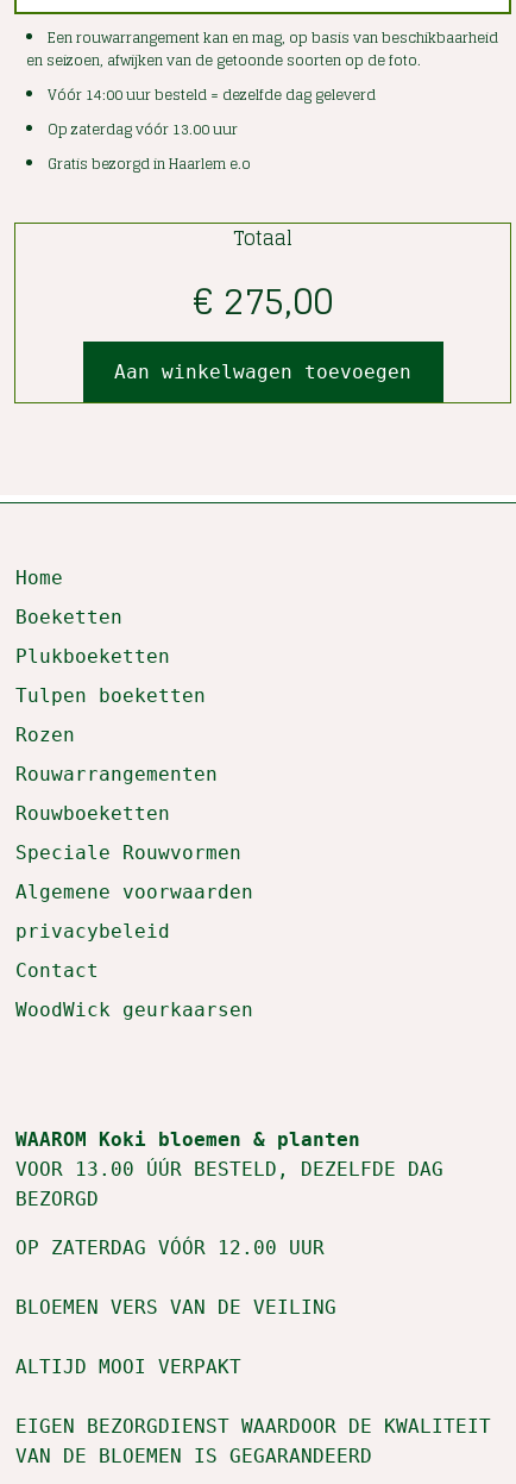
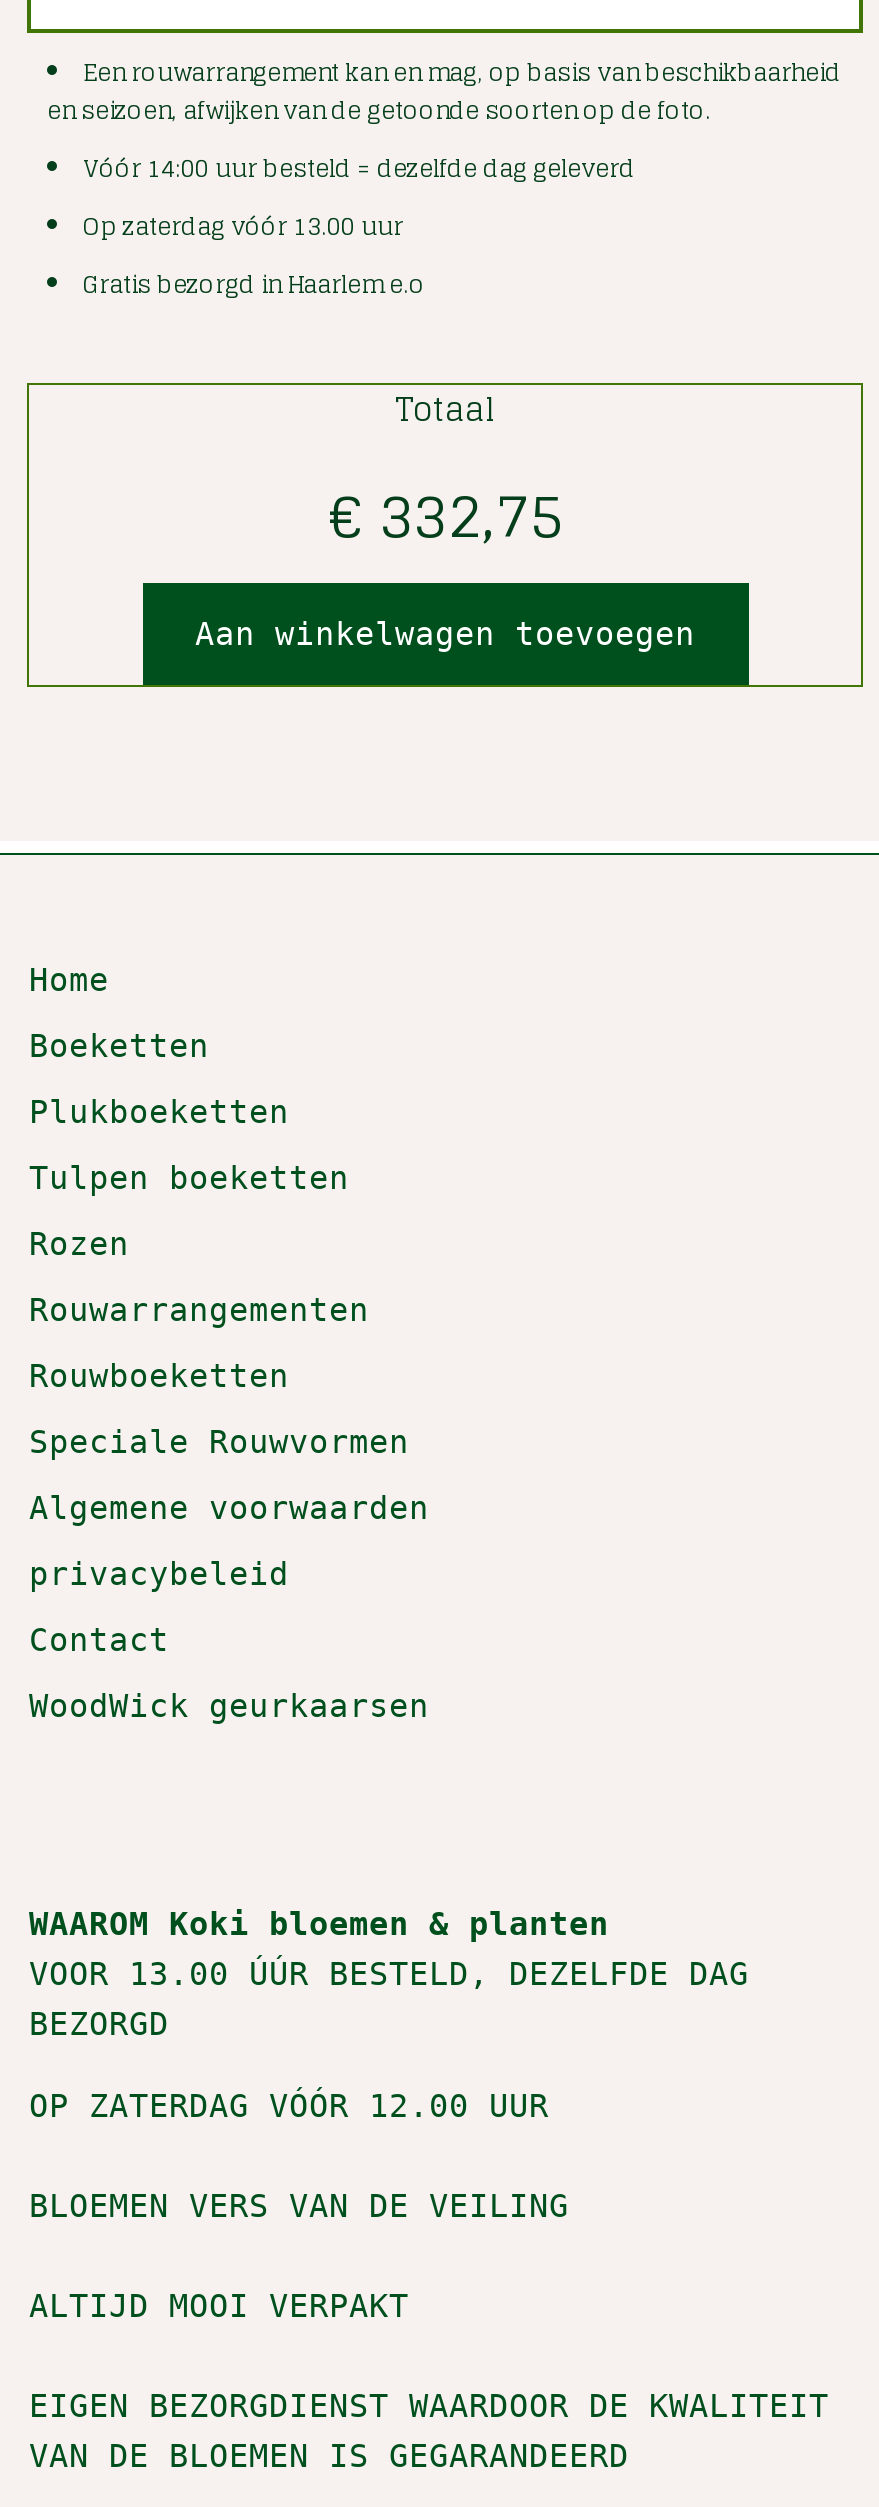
- € 275,00
+ € 332,75
